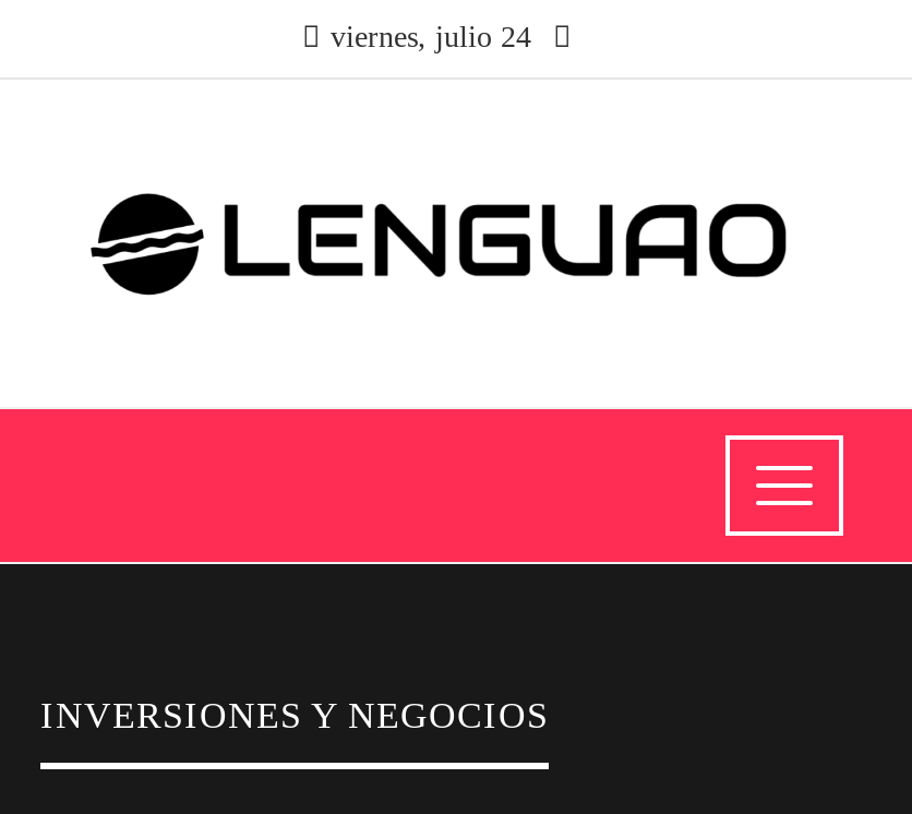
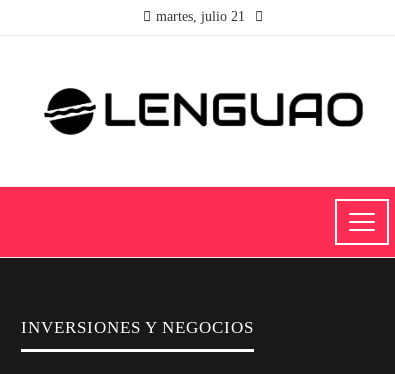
- viernes, julio 24
+ martes, julio 21
